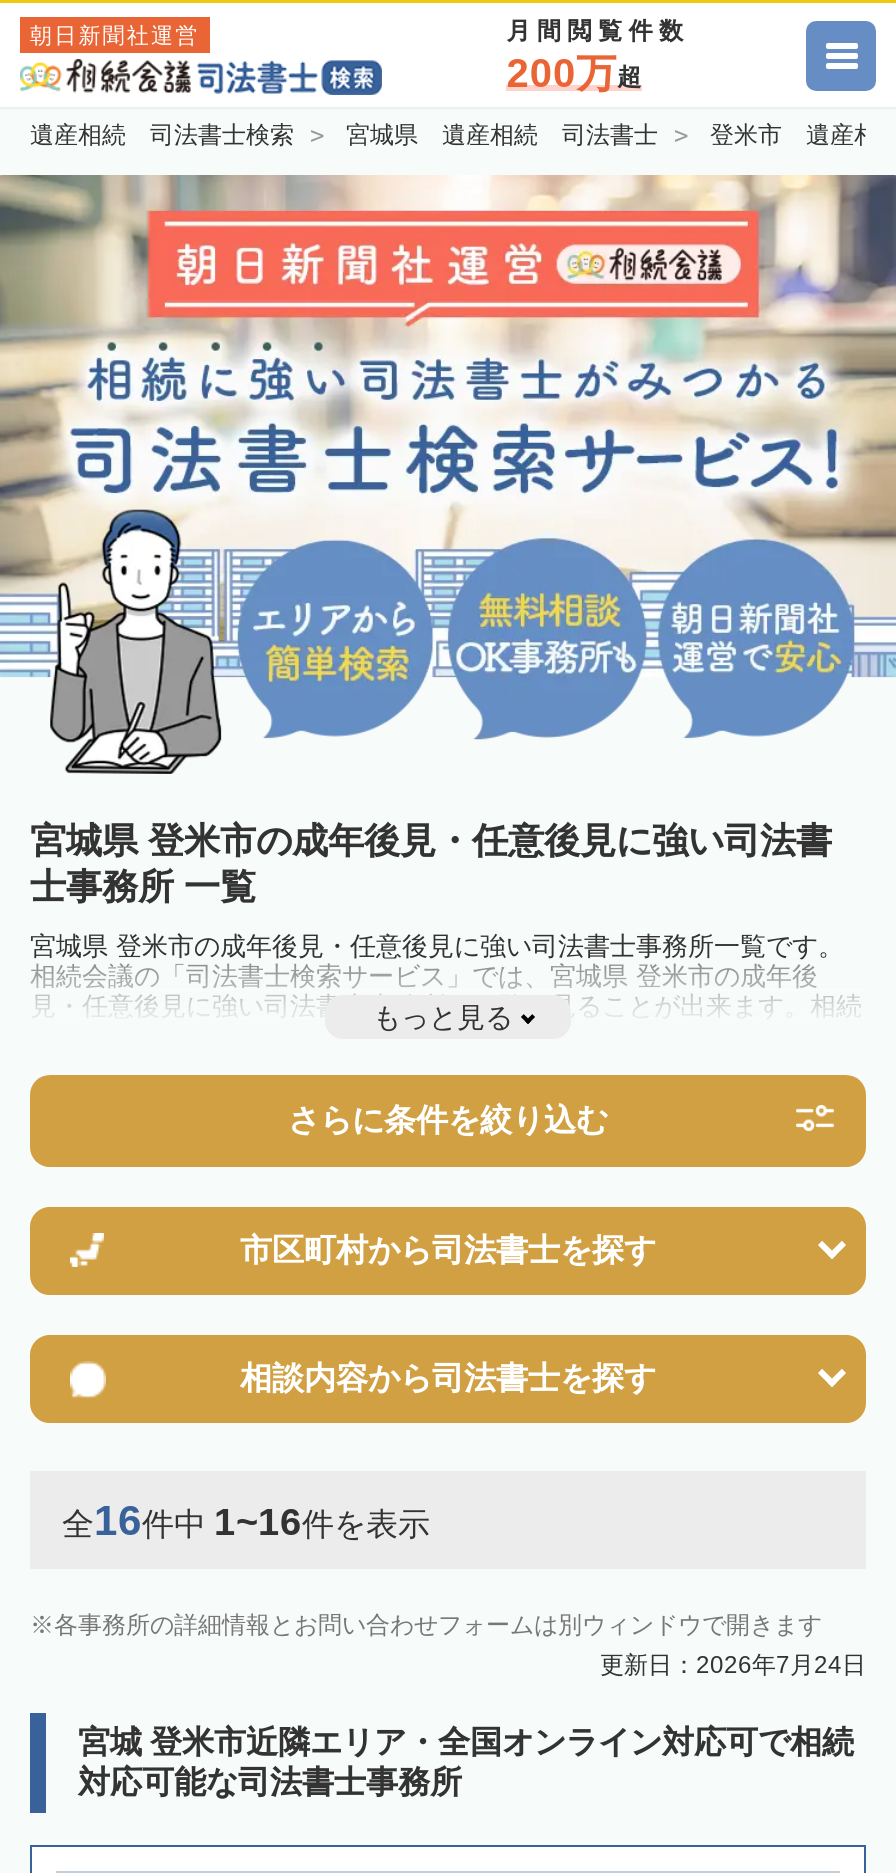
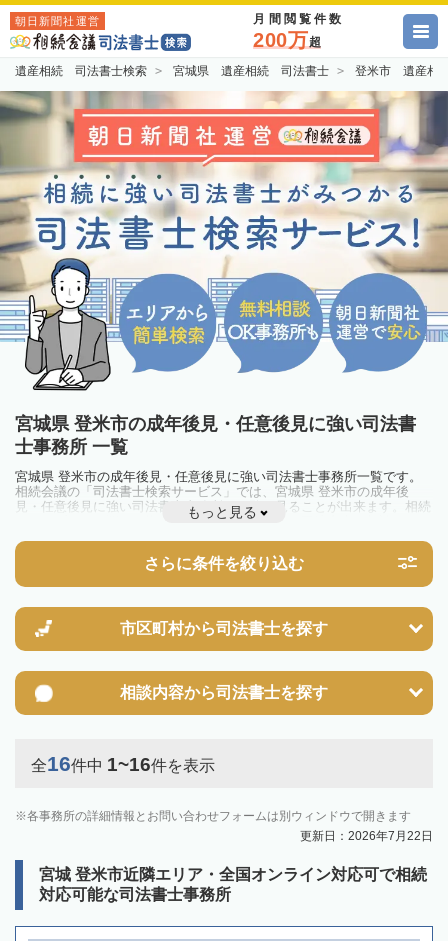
- 更新日：2026年7月24日
+ 更新日：2026年7月22日
